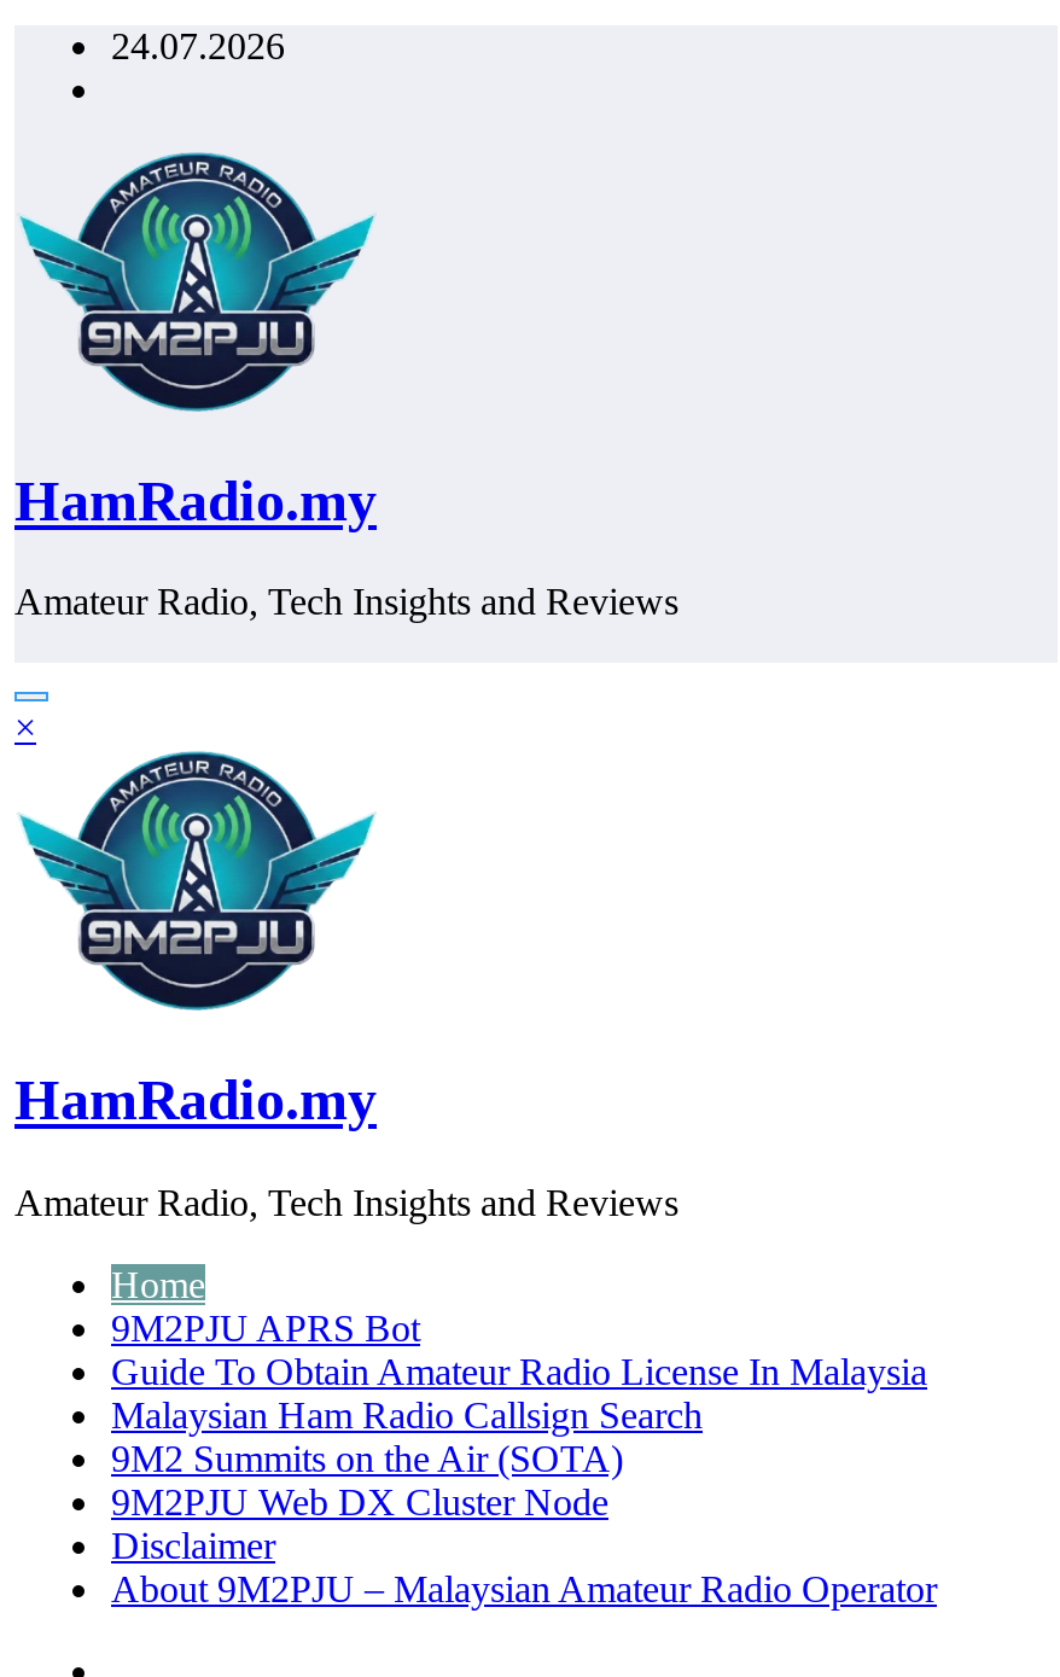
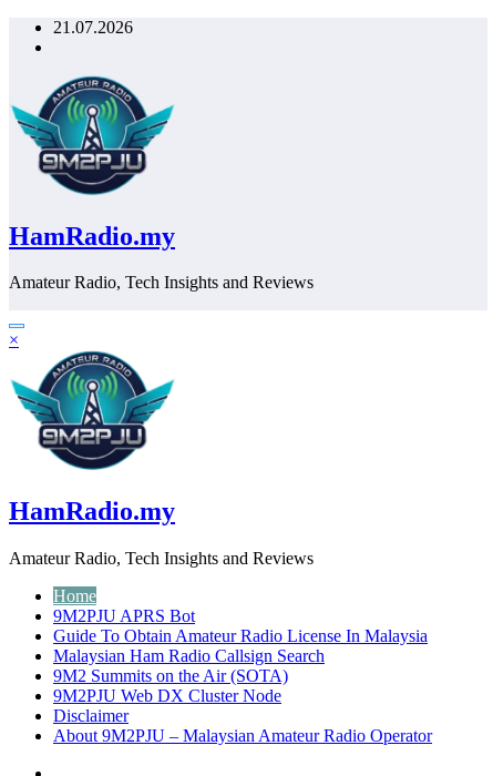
- 24.07.2026
+ 21.07.2026
